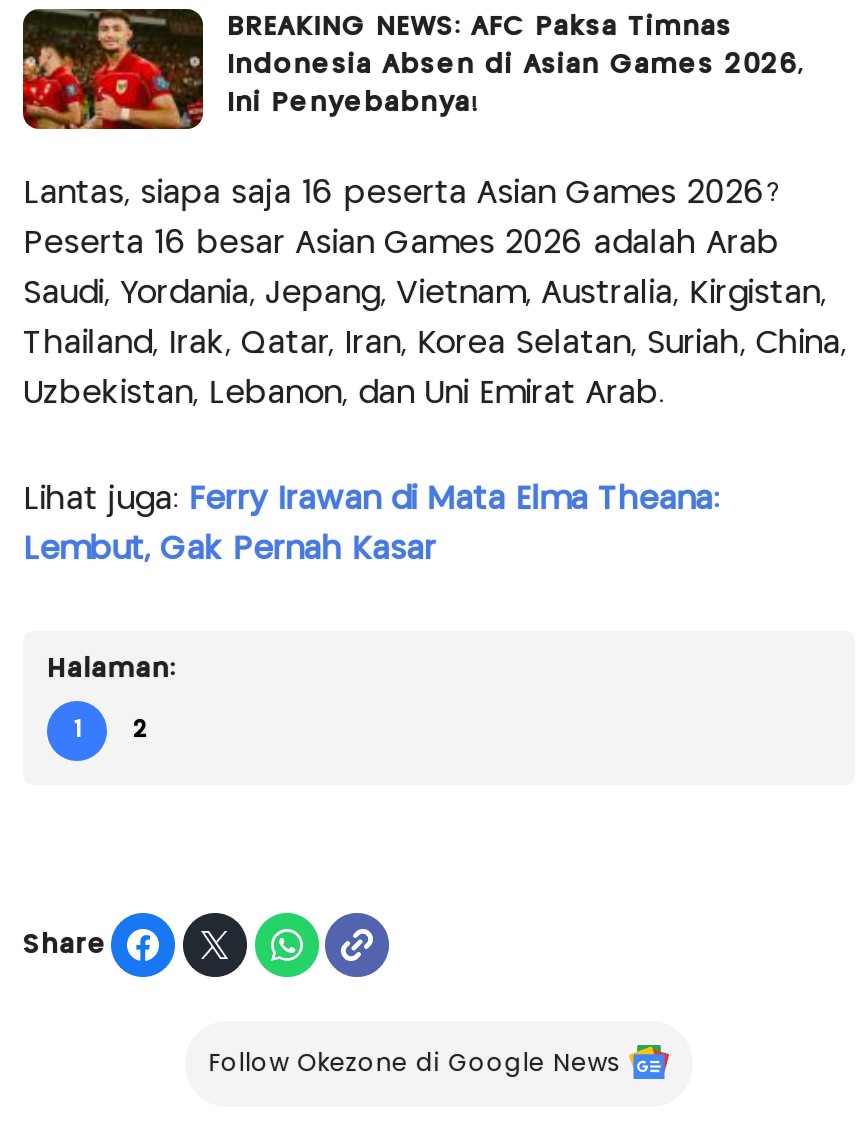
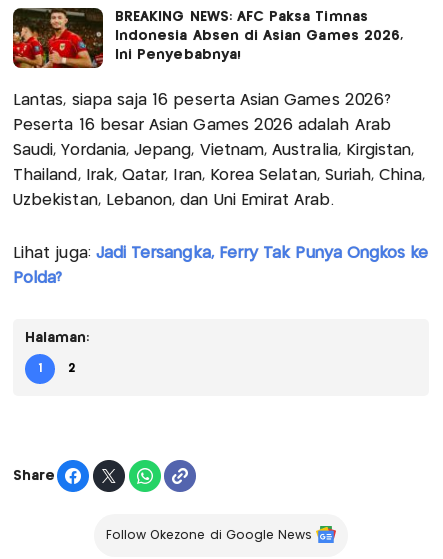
- Lihat juga: Ferry Irawan di Mata Elma Theana:
+ Lihat juga: Jadi Tersangka, Ferry Tak Punya Ongkos ke

- Lembut, Gak Pernah Kasar
+ Polda?
